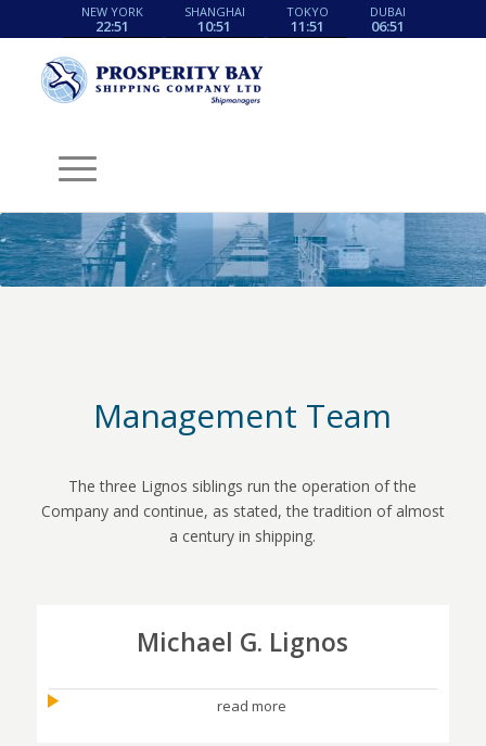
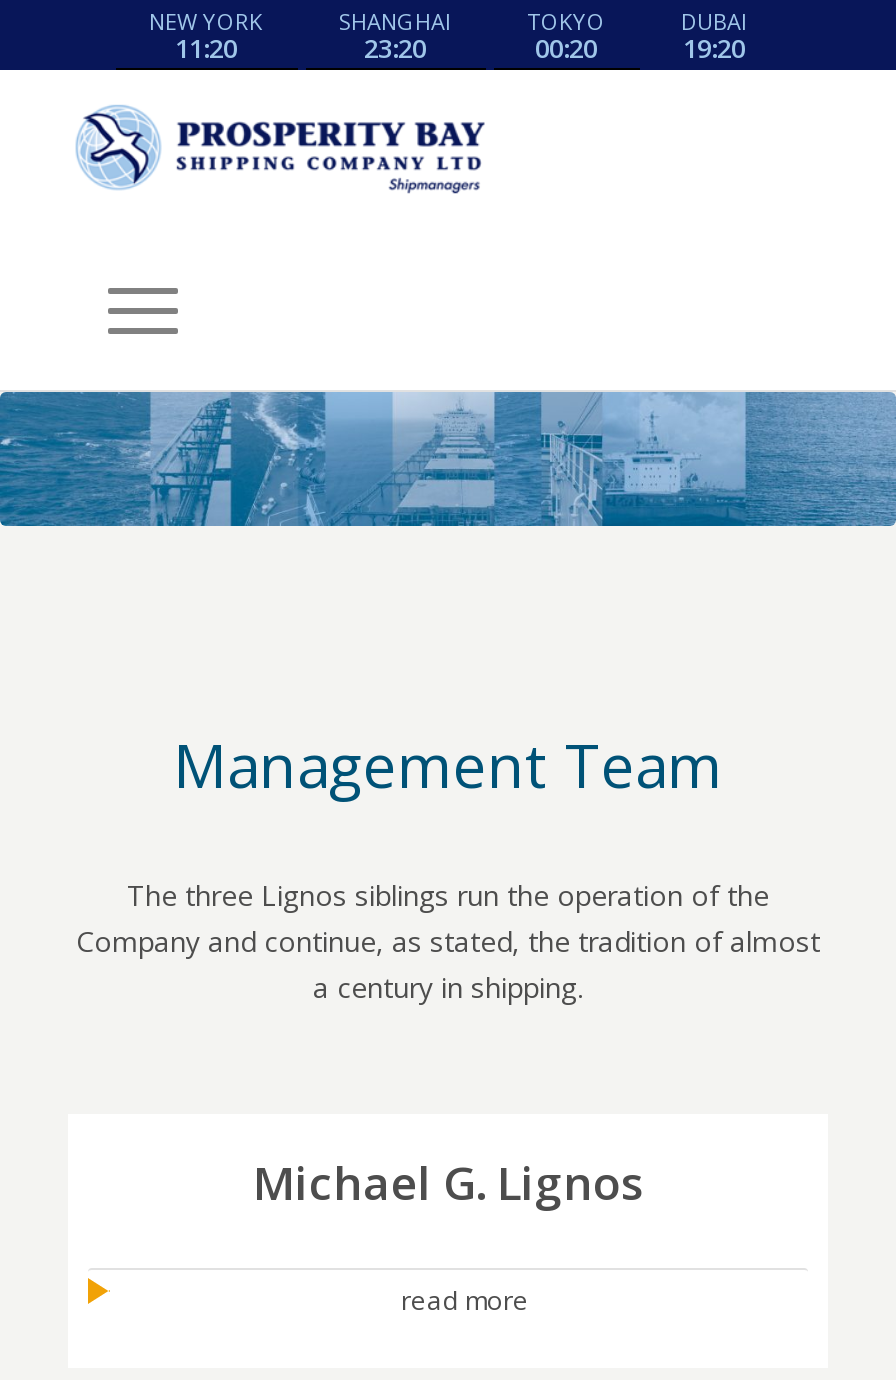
- 22:51
+ 11:20

- 10:51
+ 23:20

- 11:51
+ 00:20

- 06:51
+ 19:20
